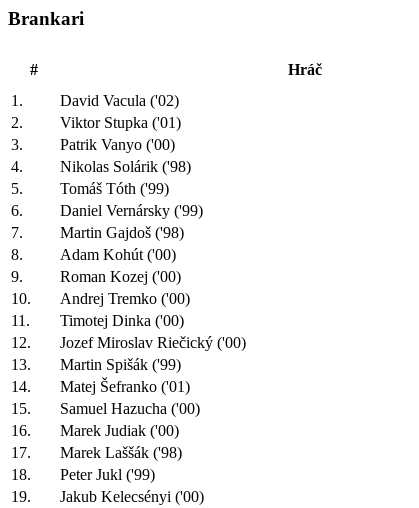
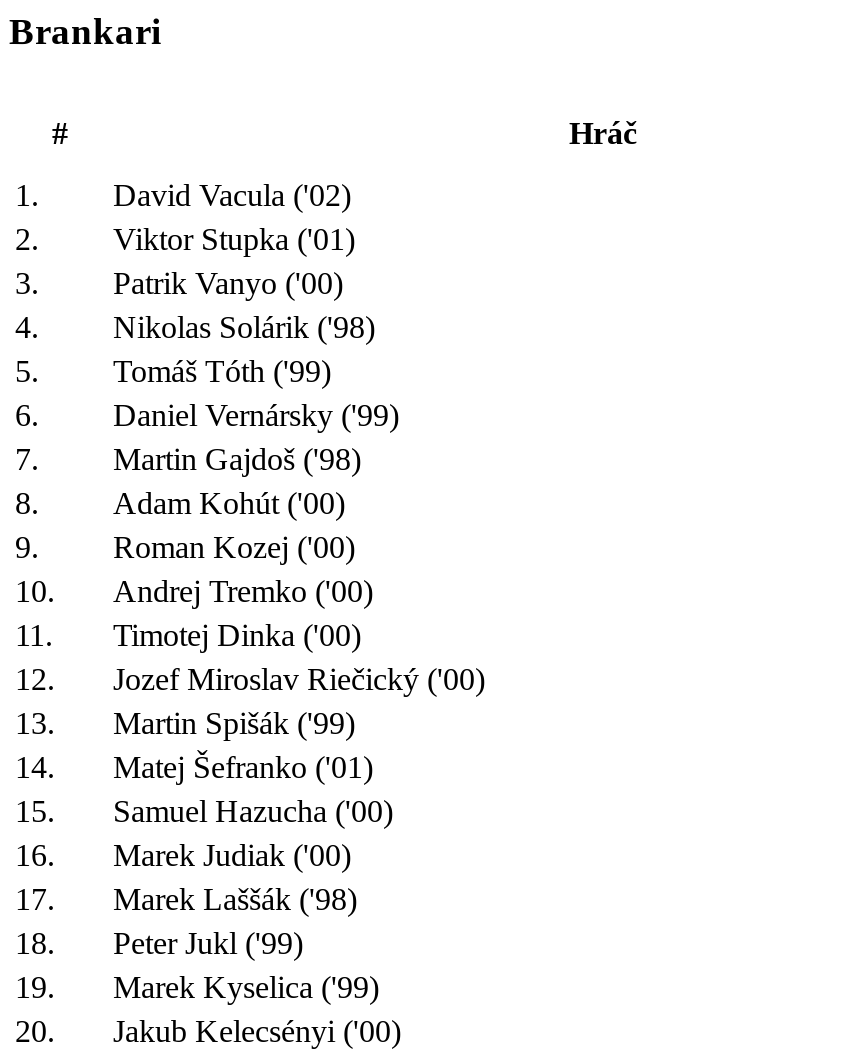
+ Marek Kyselica ('99)
+ 20.
